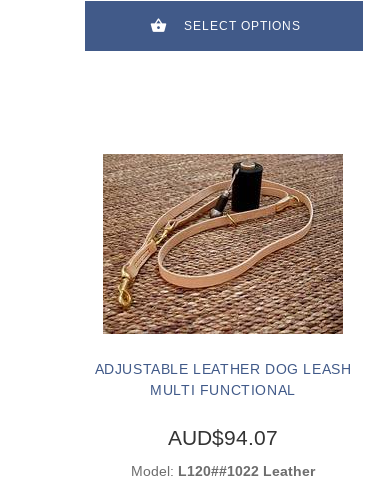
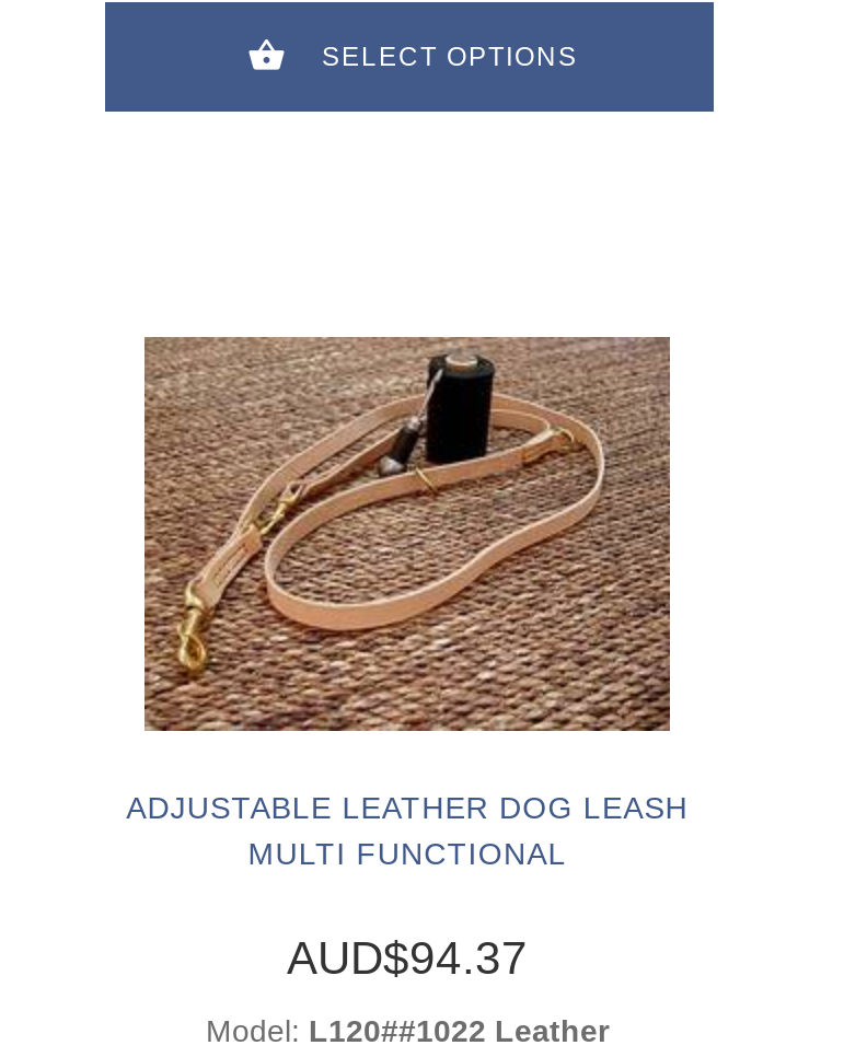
- AUD$94.07
+ AUD$94.37
